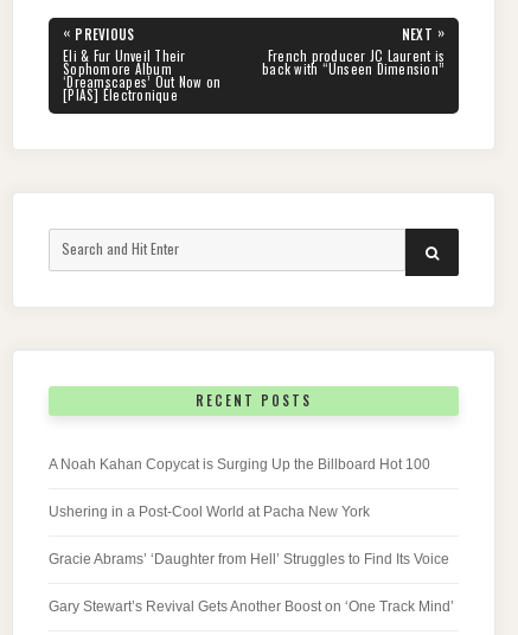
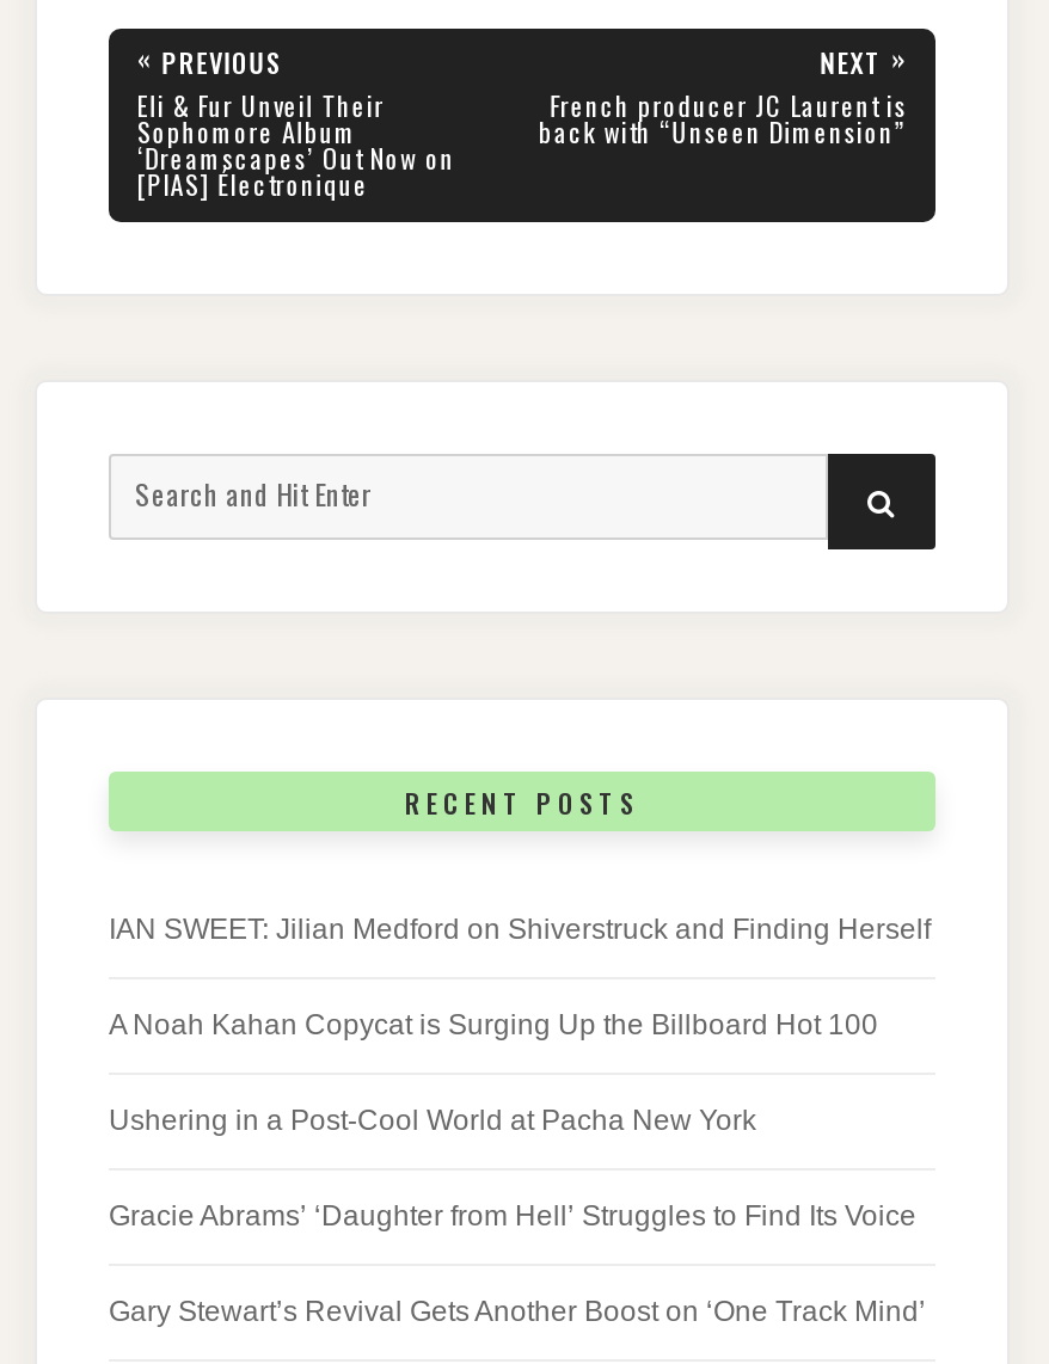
+ IAN SWEET: Jilian Medford on Shiverstruck and Finding Herself
